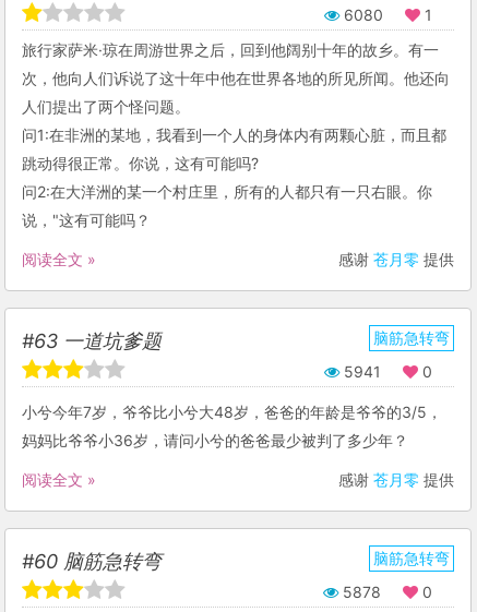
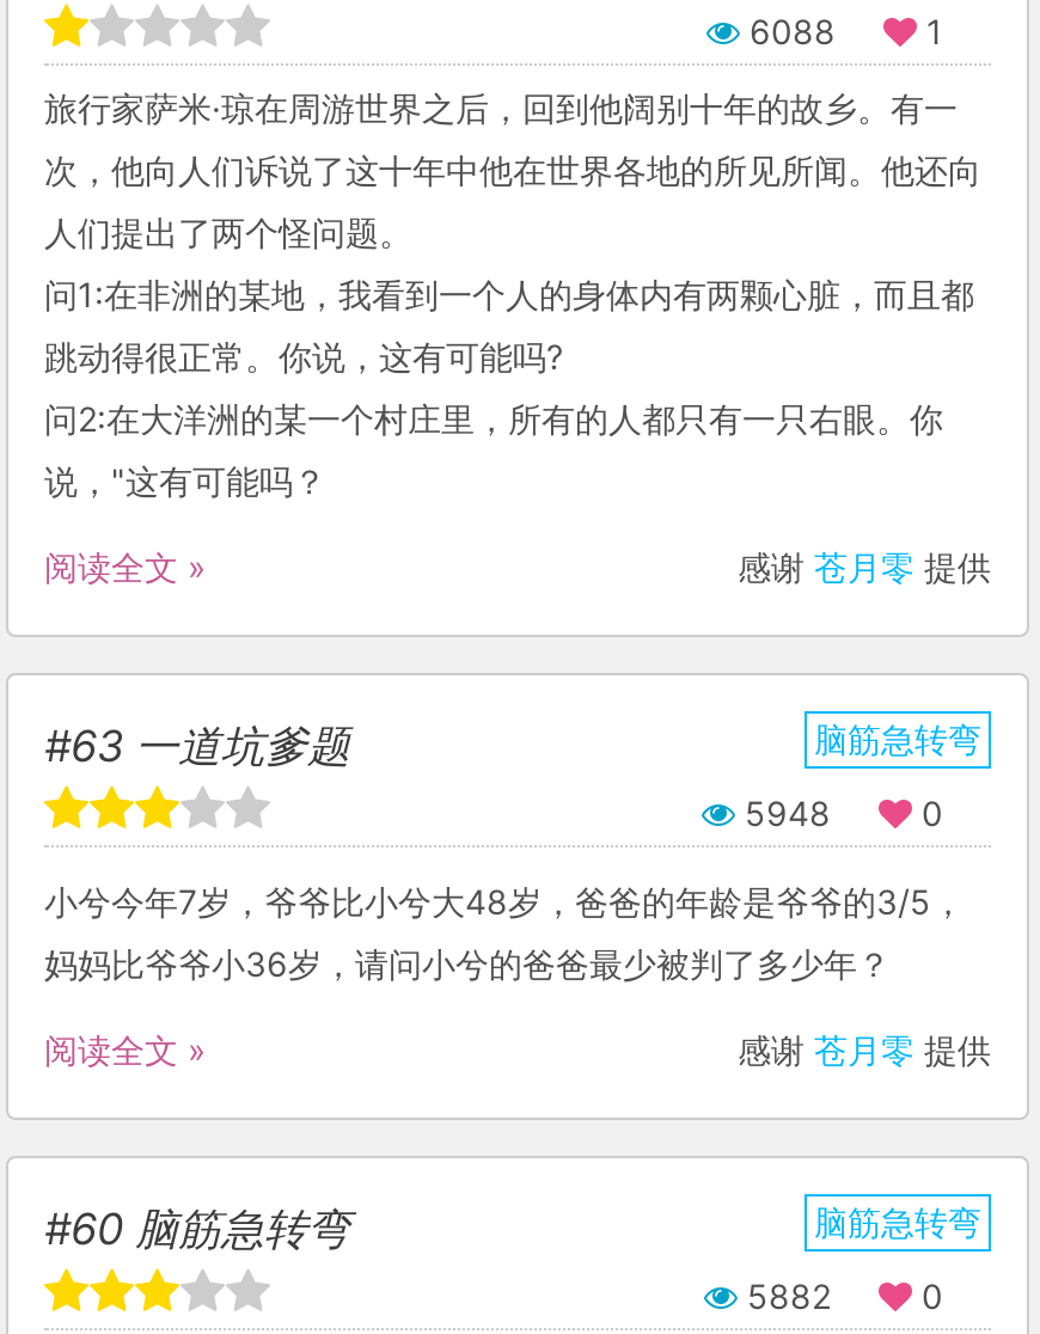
- 6080
+ 6088

- 5941
+ 5948

- 5878
+ 5882
